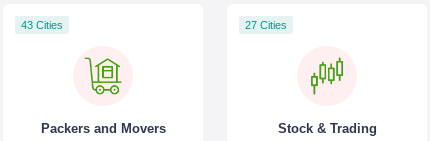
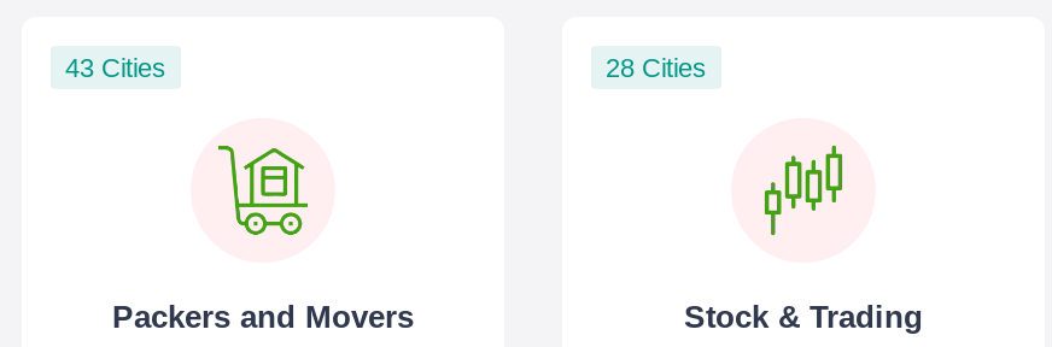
- 27 Cities
+ 28 Cities
